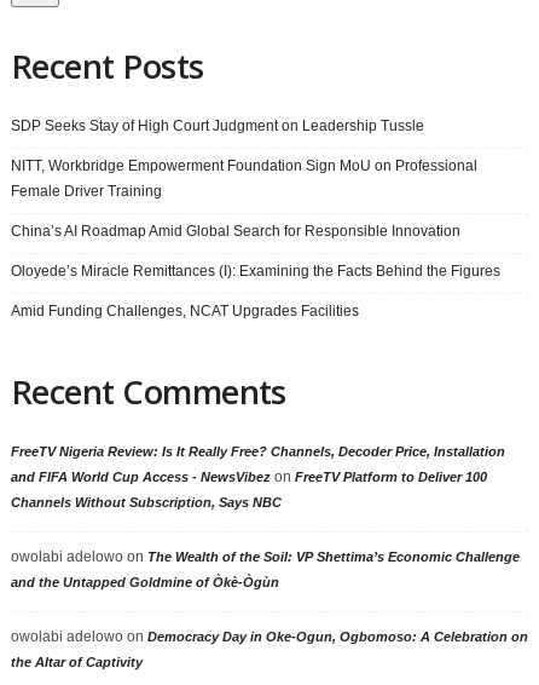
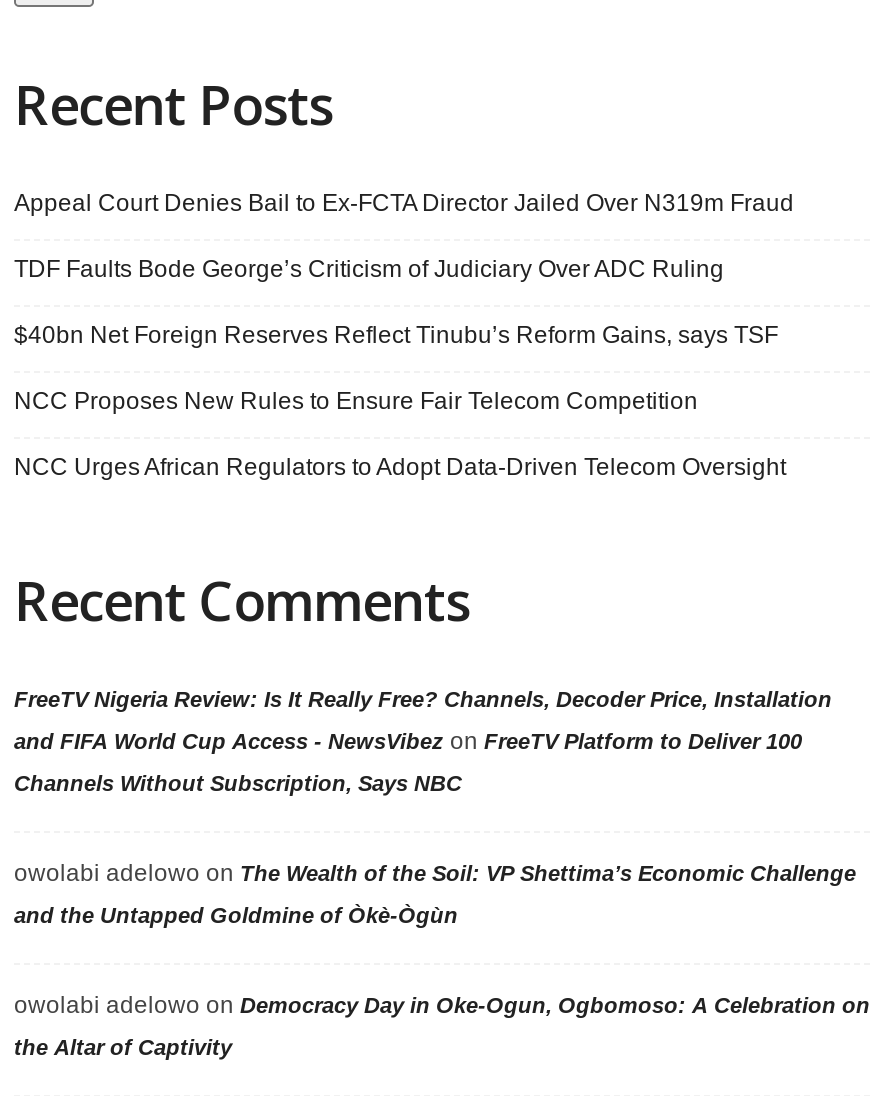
- SDP Seeks Stay of High Court Judgment on Leadership Tussle
- NITT, Workbridge Empowerment Foundation Sign MoU on Professional
- Female Driver Training
- China’s AI Roadmap Amid Global Search for Responsible Innovation
- Oloyede’s Miracle Remittances (I): Examining the Facts Behind the Figures
- Amid Funding Challenges, NCAT Upgrades Facilities
+ Appeal Court Denies Bail to Ex-FCTA Director Jailed Over N319m Fraud
+ TDF Faults Bode George’s Criticism of Judiciary Over ADC Ruling
+ $40bn Net Foreign Reserves Reflect Tinubu’s Reform Gains, says TSF
+ NCC Proposes New Rules to Ensure Fair Telecom Competition
+ NCC Urges African Regulators to Adopt Data-Driven Telecom Oversight
